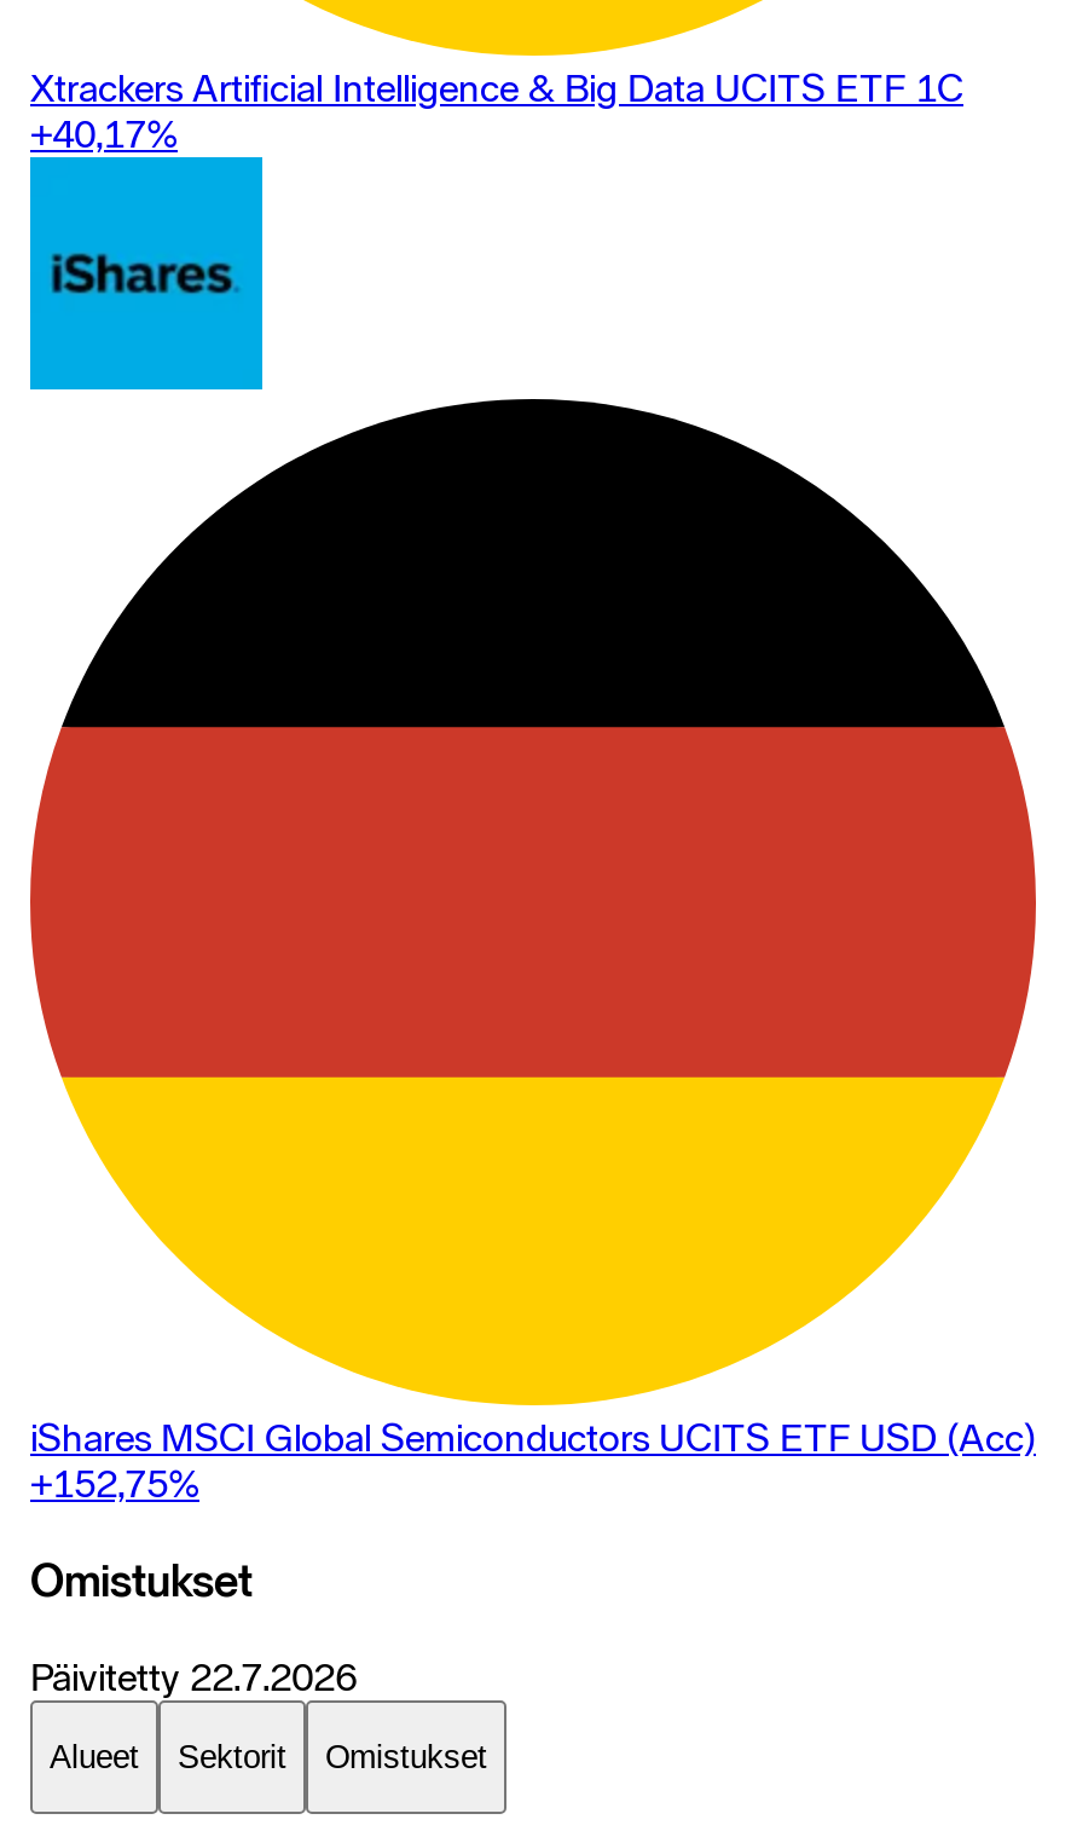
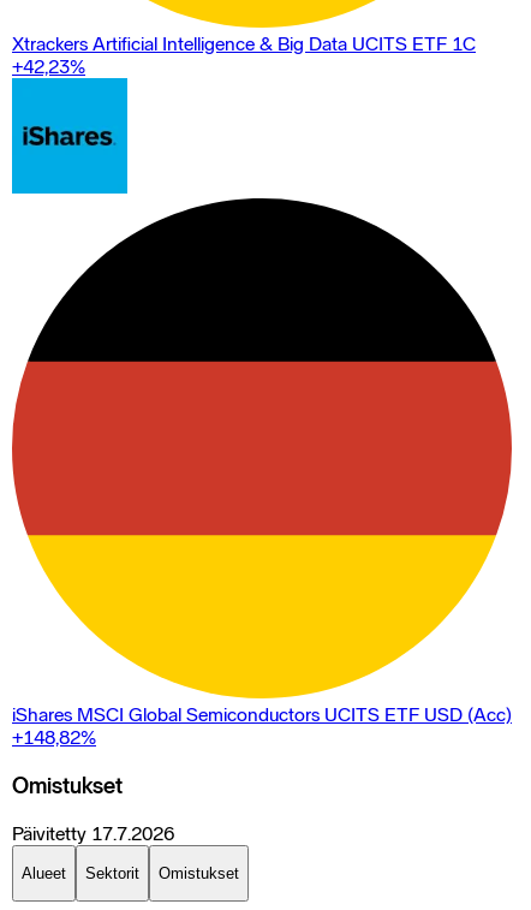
- +40,17%
+ +42,23%

- +152,75%
+ +148,82%

- Päivitetty 22.7.2026
+ Päivitetty 17.7.2026
